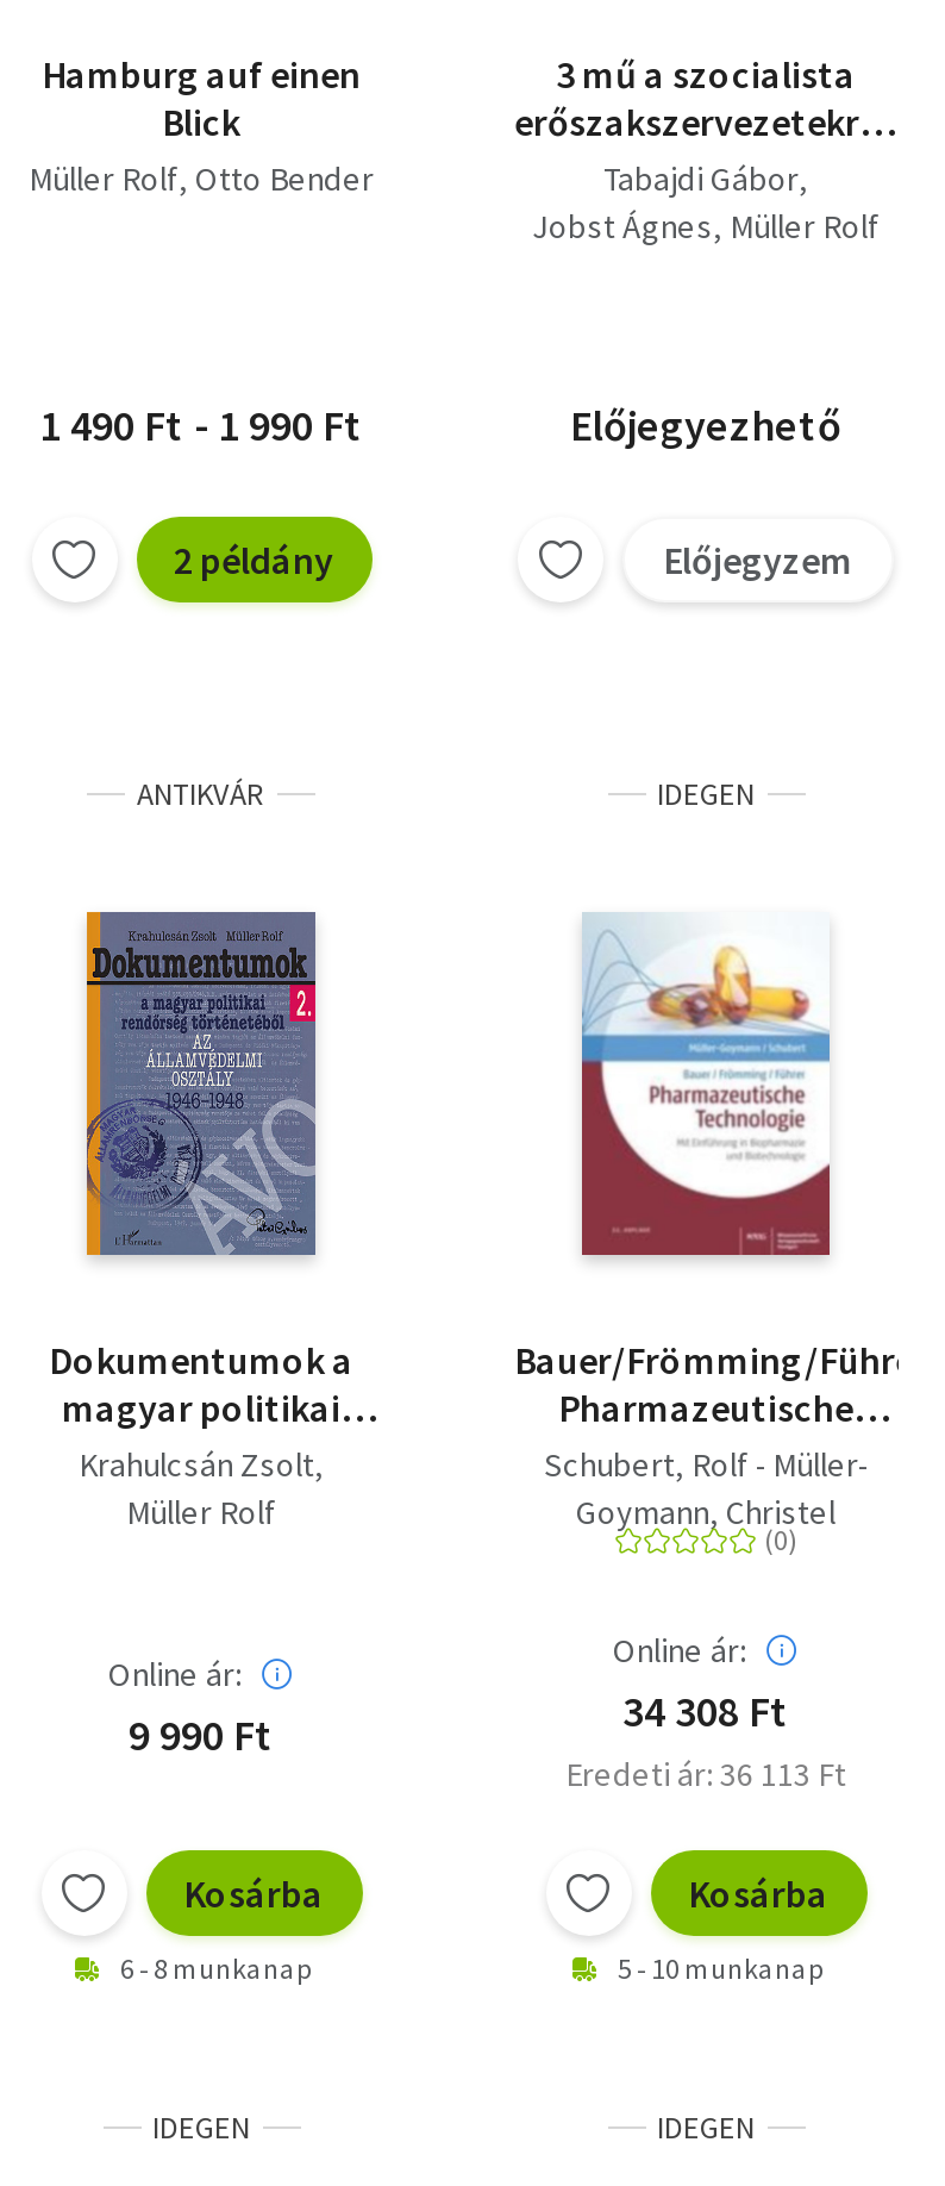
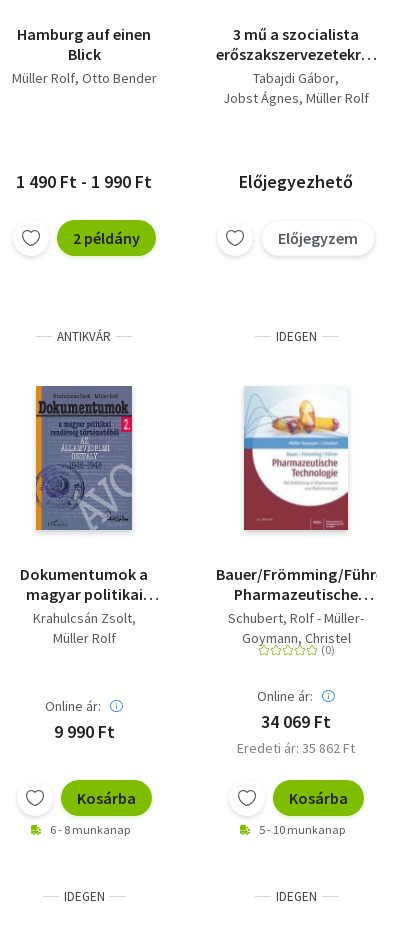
- 34 308 Ft
+ 34 069 Ft

- Eredeti ár: 36 113 Ft
+ Eredeti ár: 35 862 Ft
